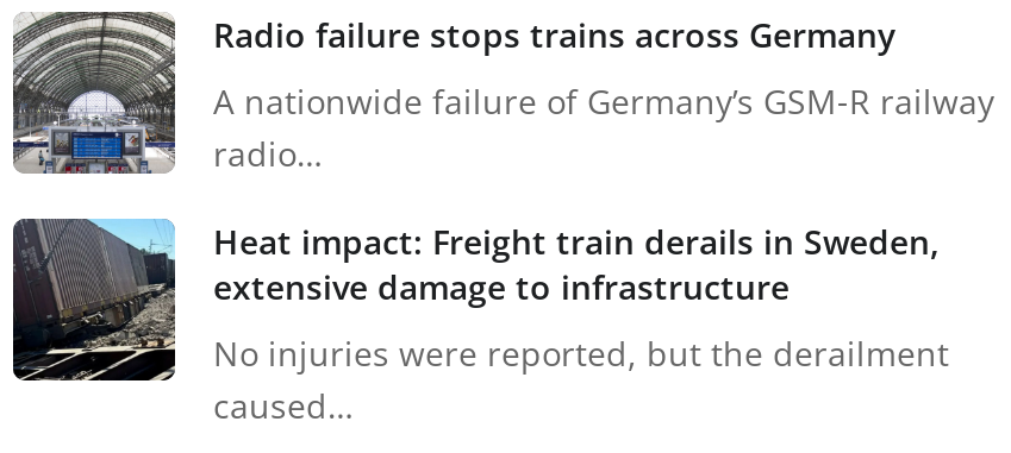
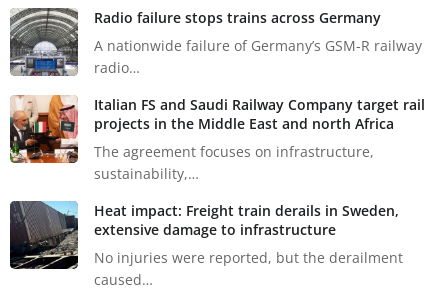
+ [image]
+ Italian FS and Saudi Railway Company target rail
+ projects in the Middle East and north Africa
+ The agreement focuses on infrastructure,
+ sustainability,…
